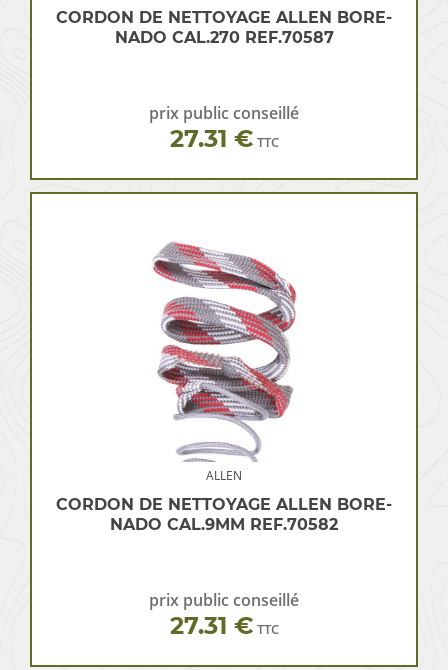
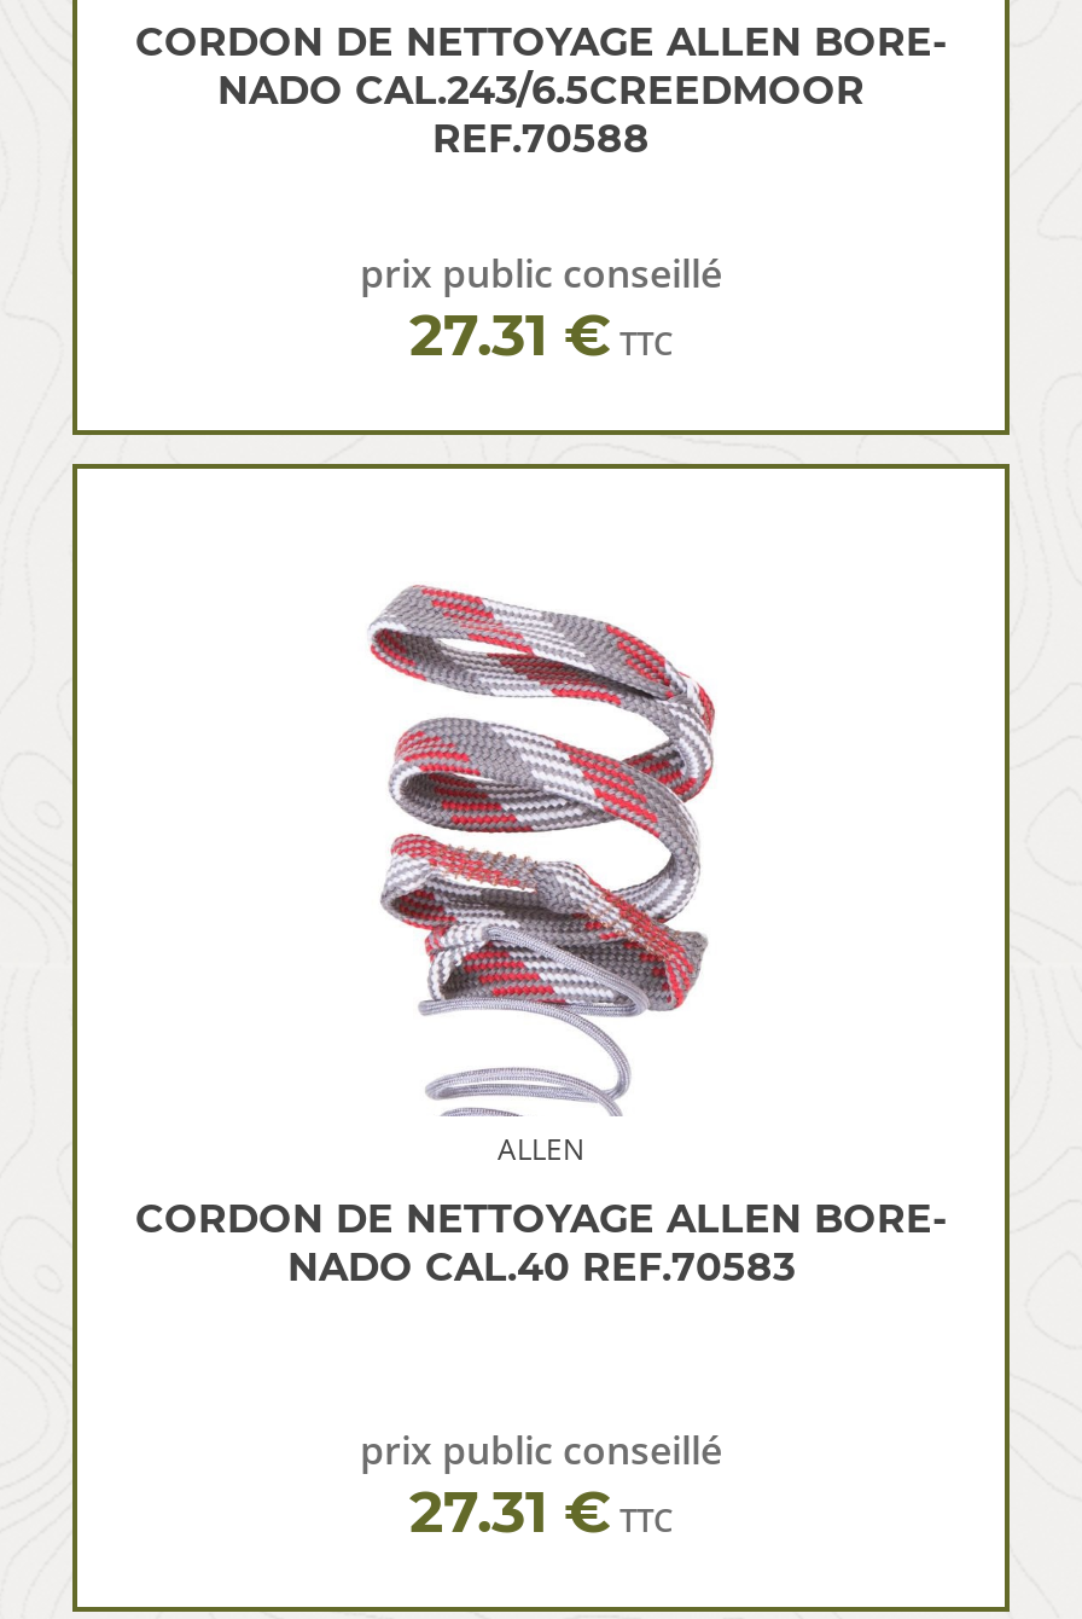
- NADO CAL.270 REF.70587
+ NADO CAL.243/6.5CREEDMOOR
+ REF.70588

- NADO CAL.9MM REF.70582
+ NADO CAL.40 REF.70583
